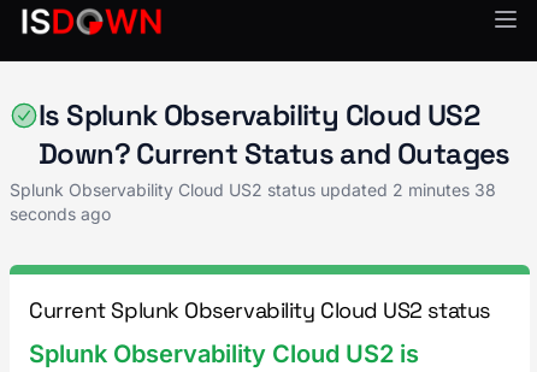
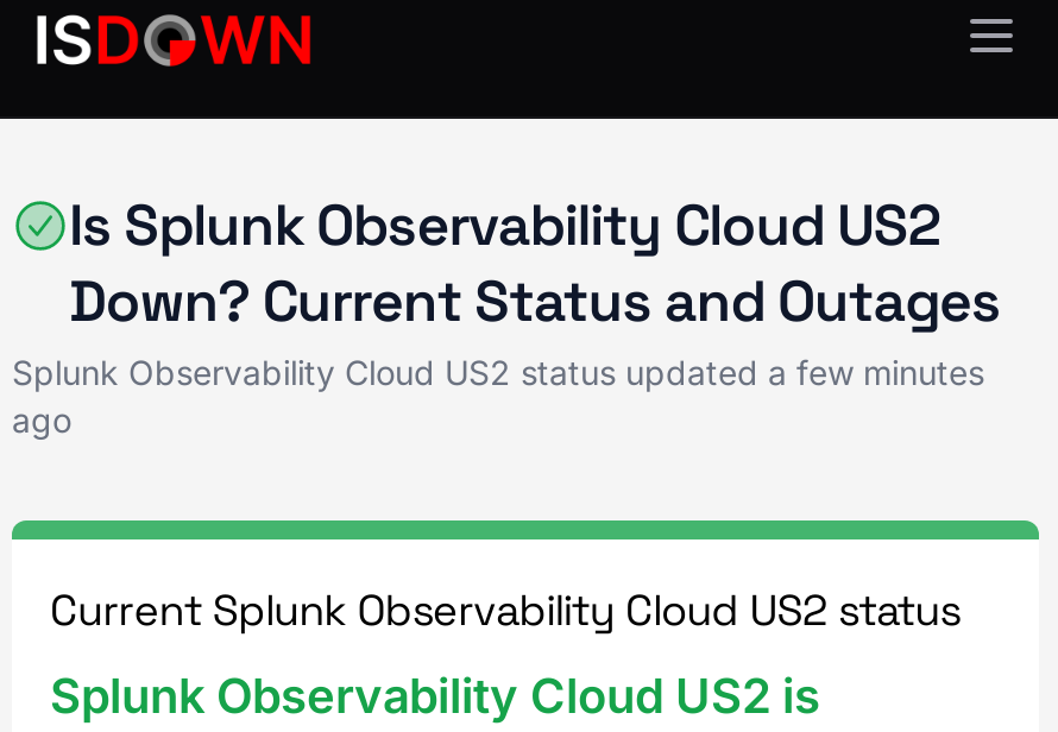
- Splunk Observability Cloud US2 status updated 2 minutes 38
- seconds ago
+ Splunk Observability Cloud US2 status updated a few minutes
+ ago
